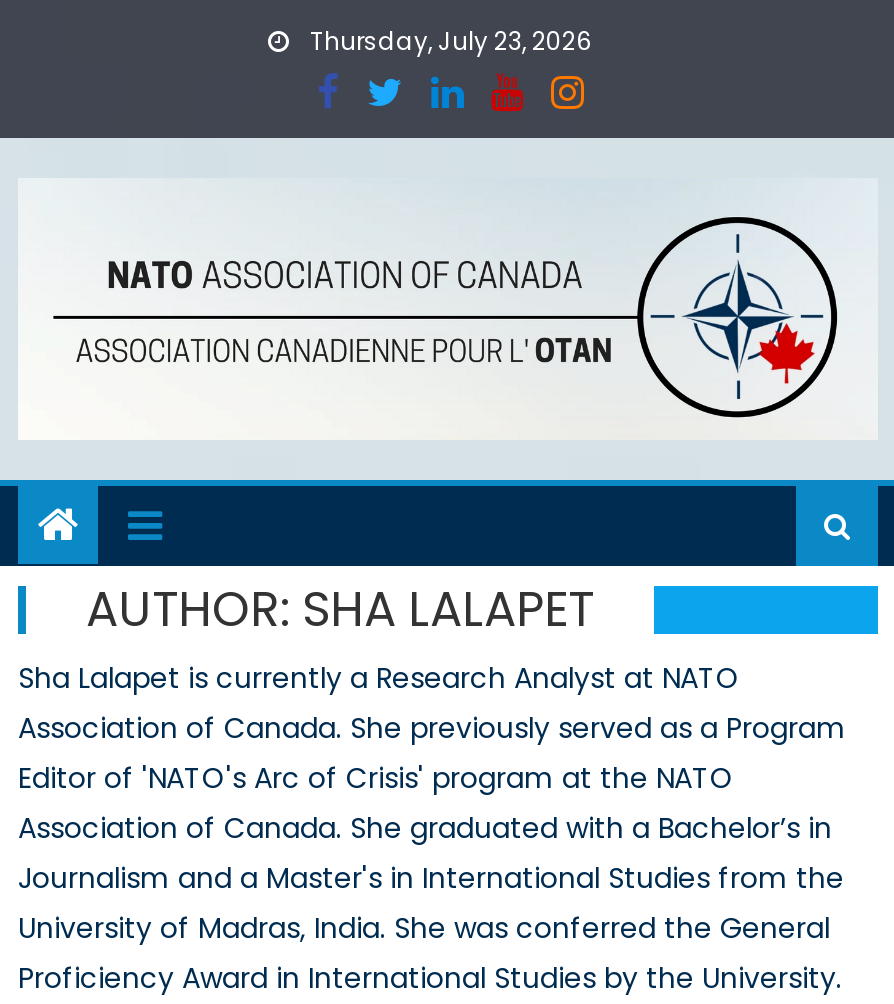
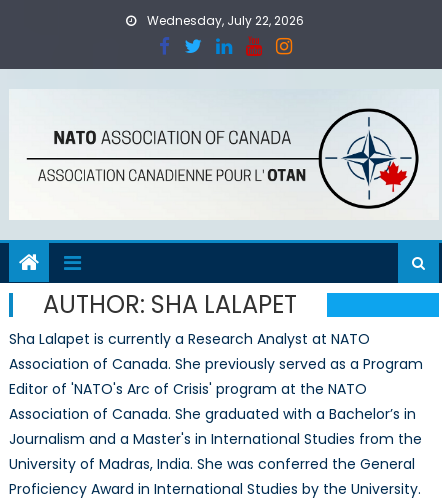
- Thursday, July 23, 2026
+ Wednesday, July 22, 2026
